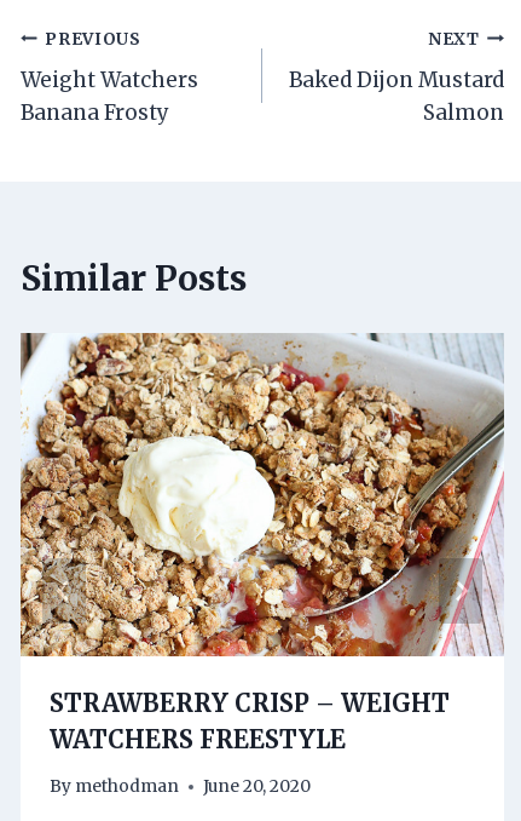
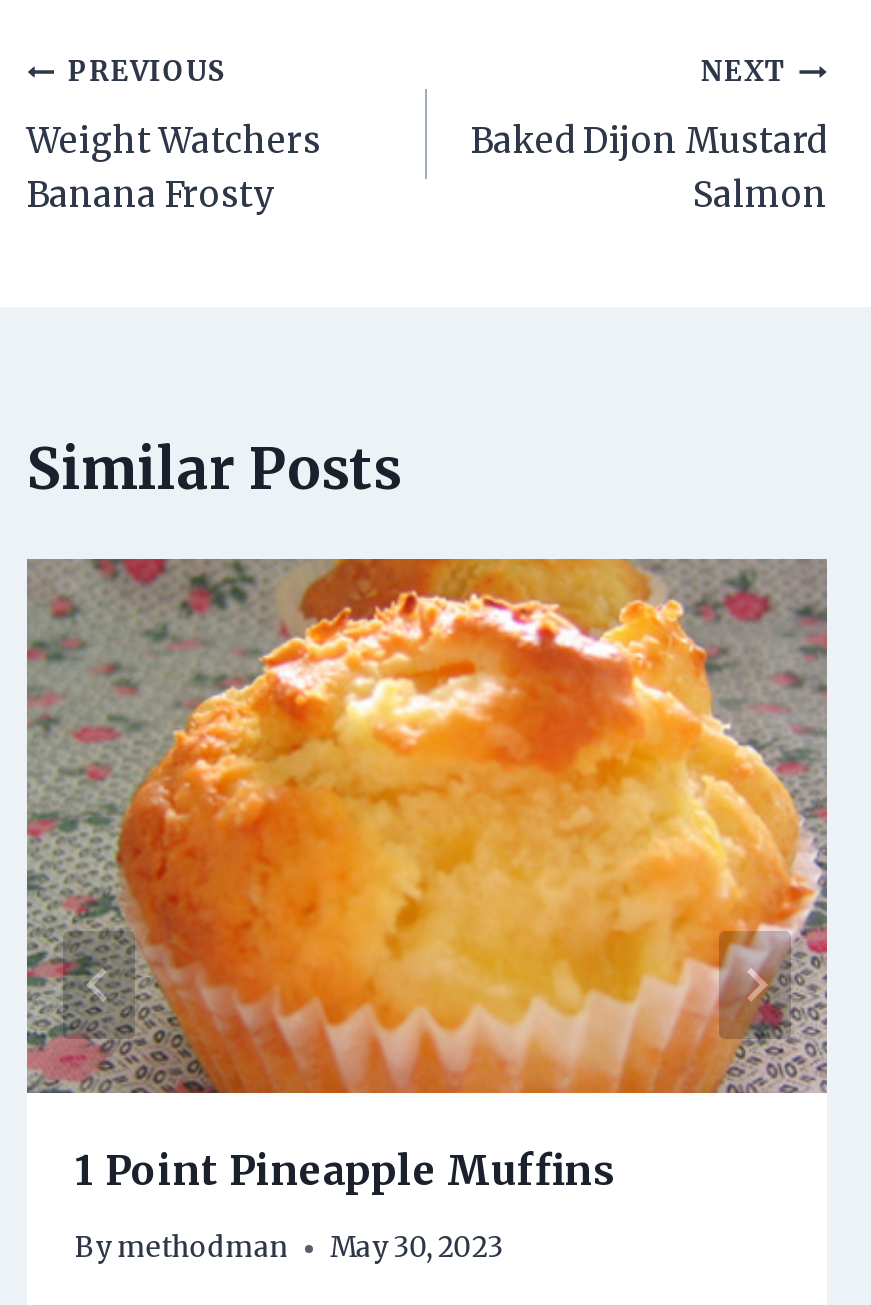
- [image]
- STRAWBERRY CRISP – WEIGHT
- WATCHERS FREESTYLE
+ [image]
+ 1 Point Pineapple Muffins

- By methodman June 20, 2020
+ By methodman May 30, 2023
